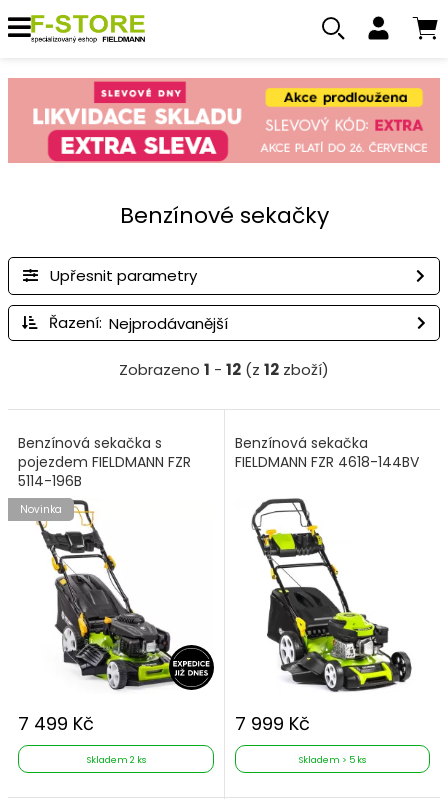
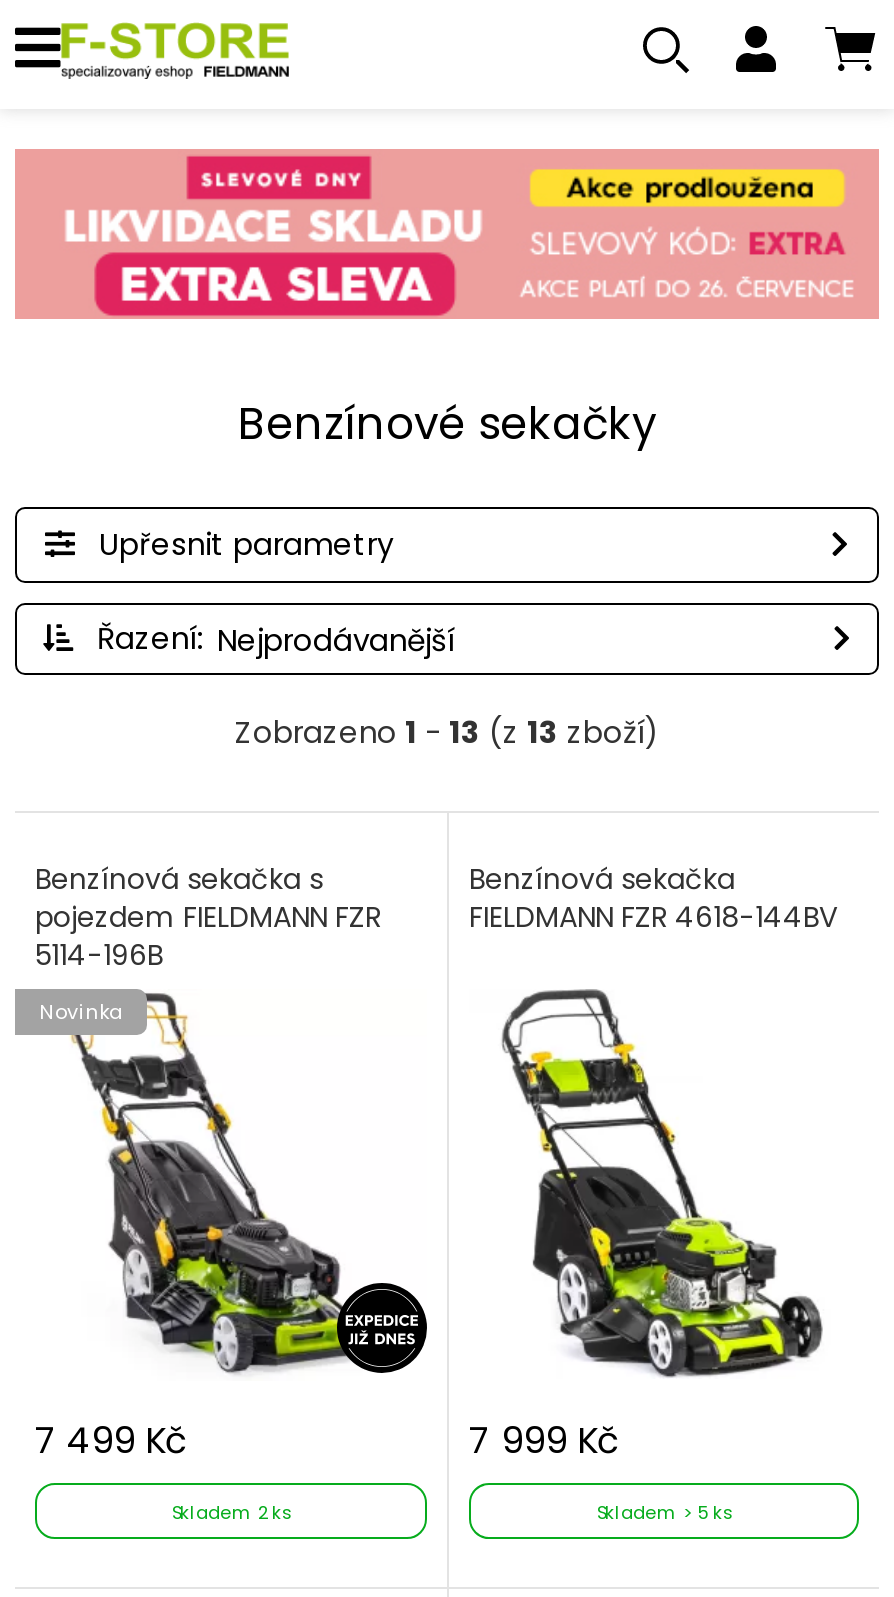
- Zobrazeno 1 - 12 (z 12 zboží)
+ Zobrazeno 1 - 13 (z 13 zboží)
